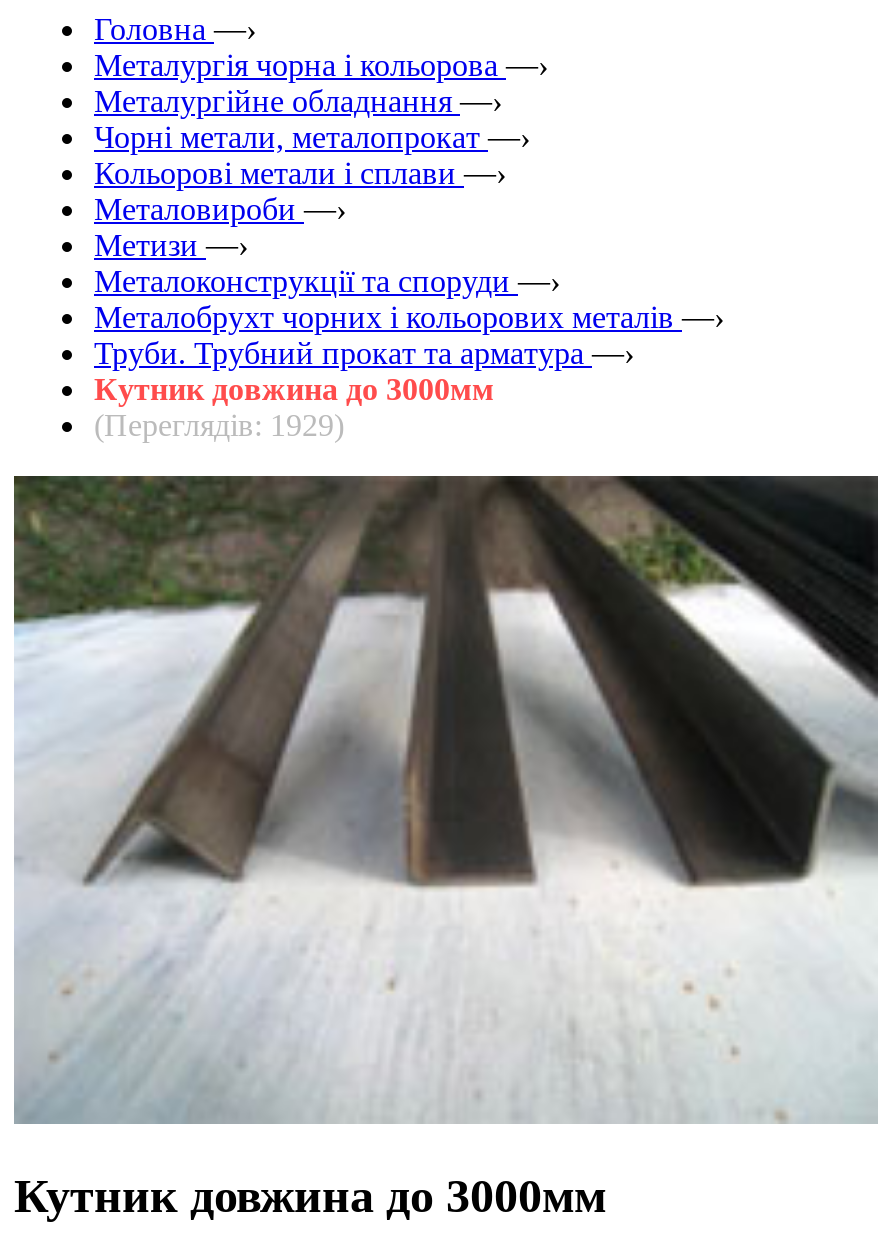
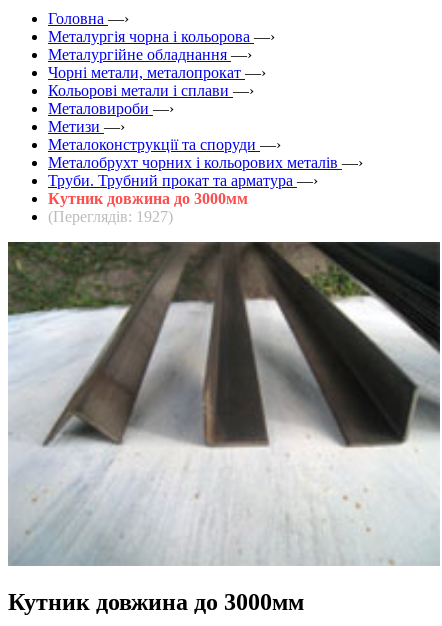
- (Переглядів: 1929)
+ (Переглядів: 1927)
